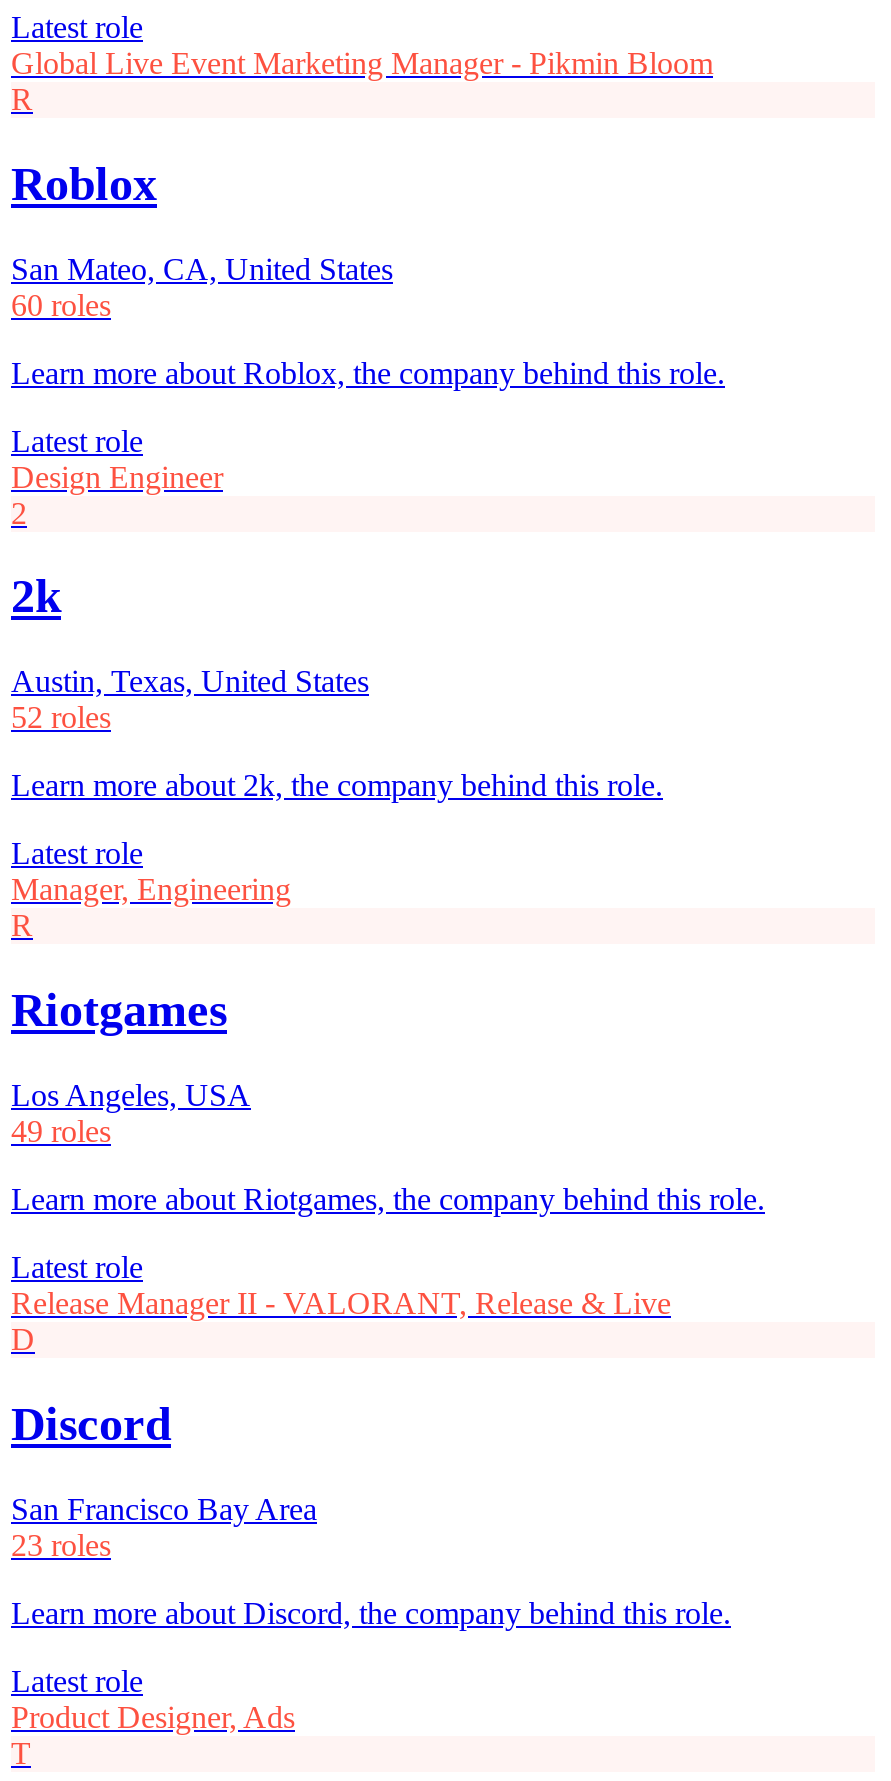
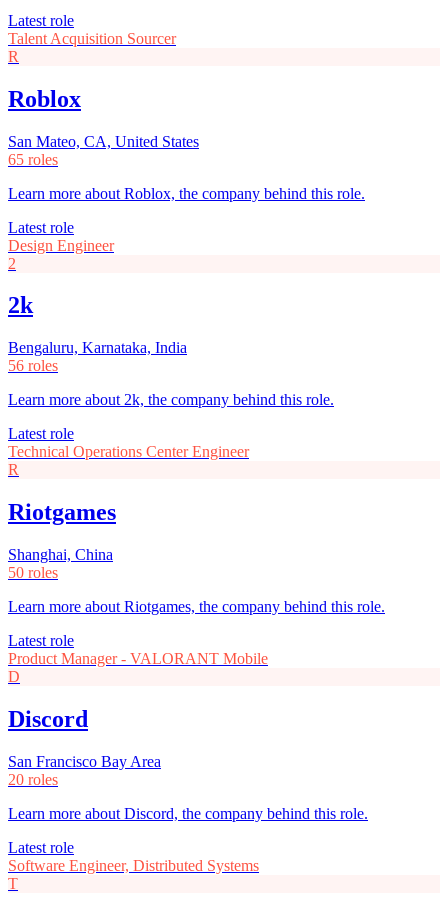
- Global Live Event Marketing Manager - Pikmin Bloom
+ Talent Acquisition Sourcer

- 60 roles
+ 65 roles

- Austin, Texas, United States
- 52 roles
+ Bengaluru, Karnataka, India
+ 56 roles

- Manager, Engineering
+ Technical Operations Center Engineer

- Los Angeles, USA
- 49 roles
+ Shanghai, China
+ 50 roles

- Release Manager II - VALORANT, Release & Live
+ Product Manager - VALORANT Mobile

- 23 roles
+ 20 roles

- Product Designer, Ads
+ Software Engineer, Distributed Systems
